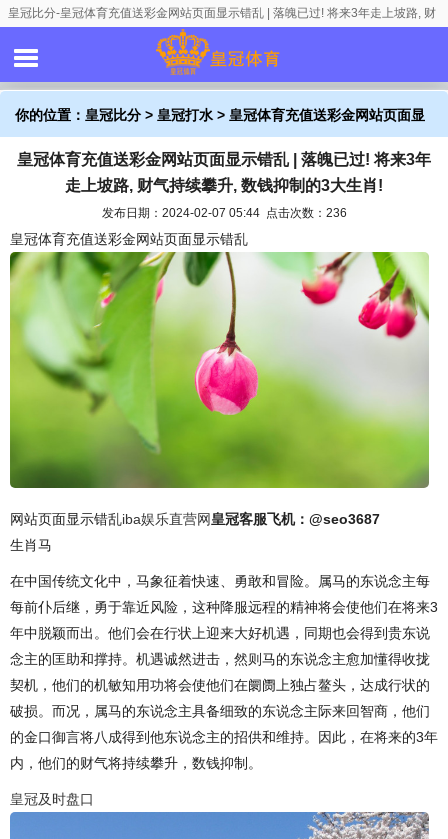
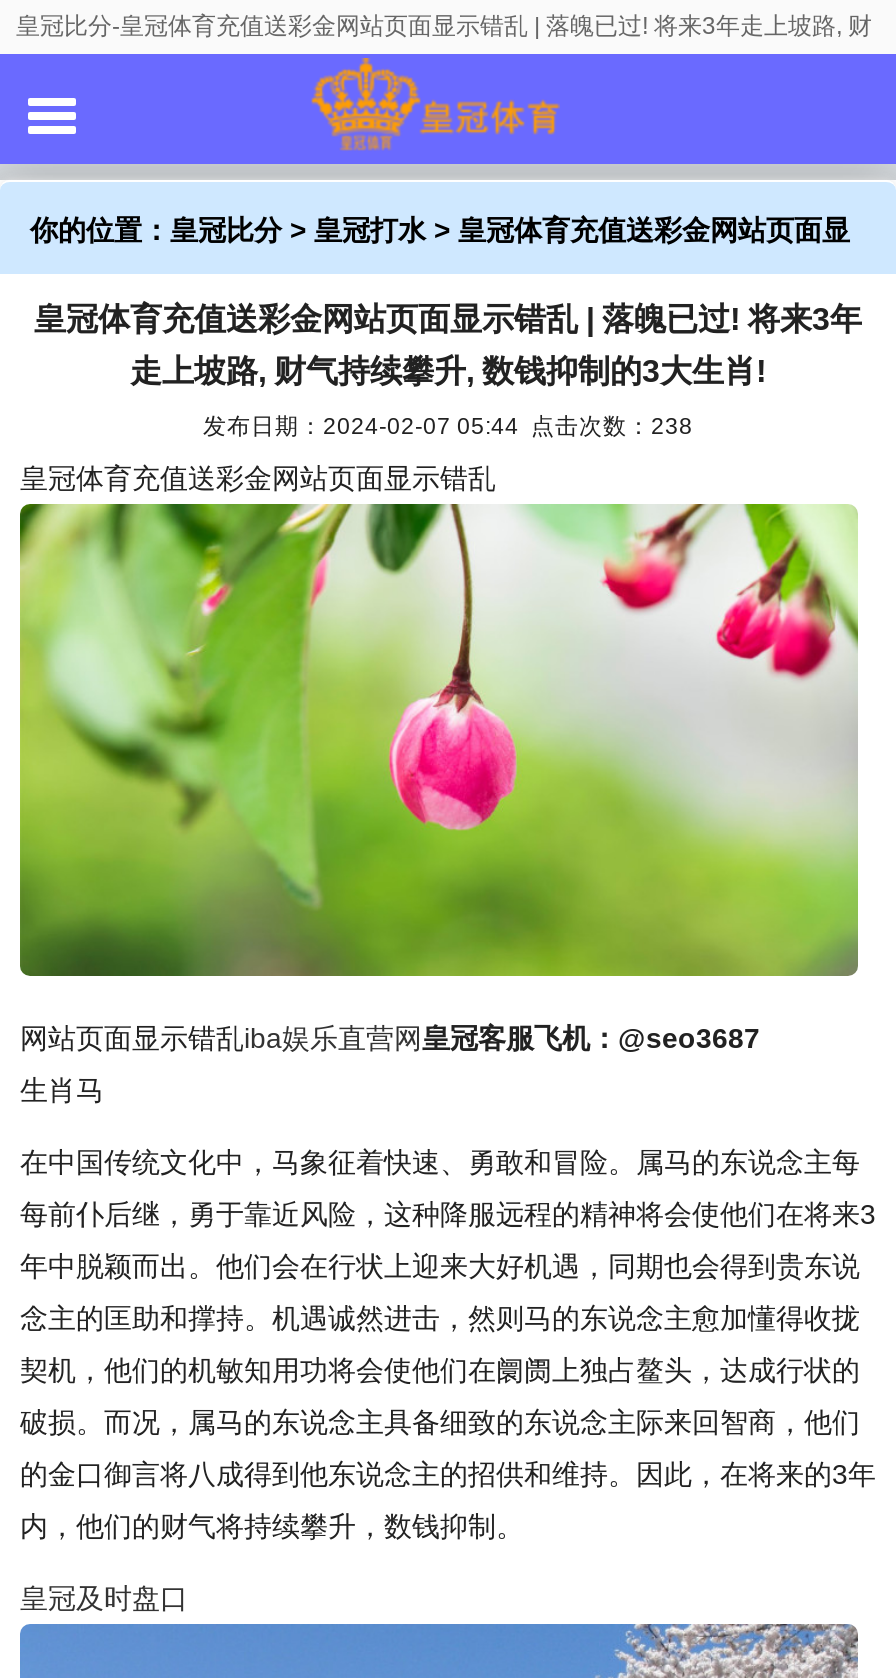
- 发布日期：2024-02-07 05:44 点击次数：236
+ 发布日期：2024-02-07 05:44 点击次数：238
